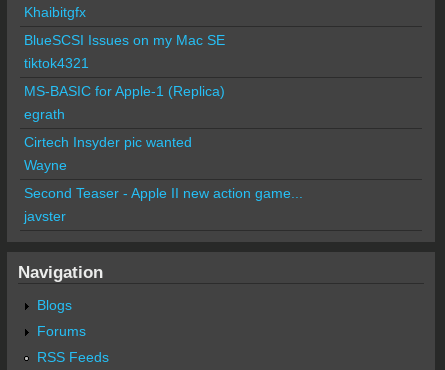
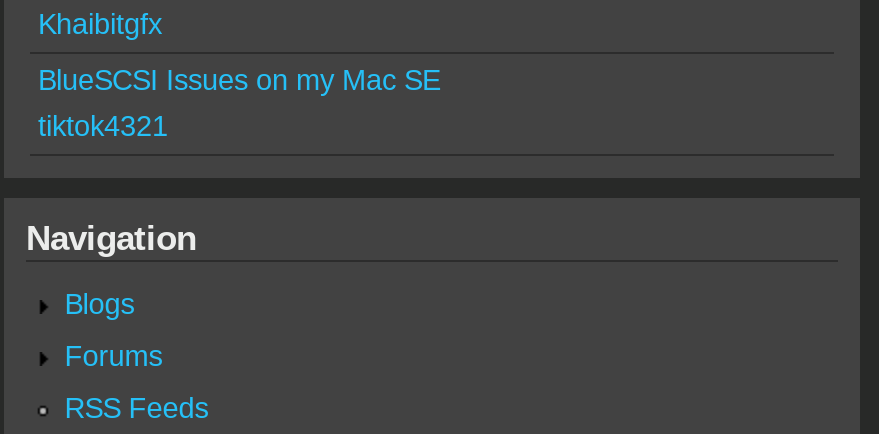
- MS-BASIC for Apple-1 (Replica)
- egrath
- Cirtech Insyder pic wanted
- Wayne
- Second Teaser - Apple II new action game...
- javster
